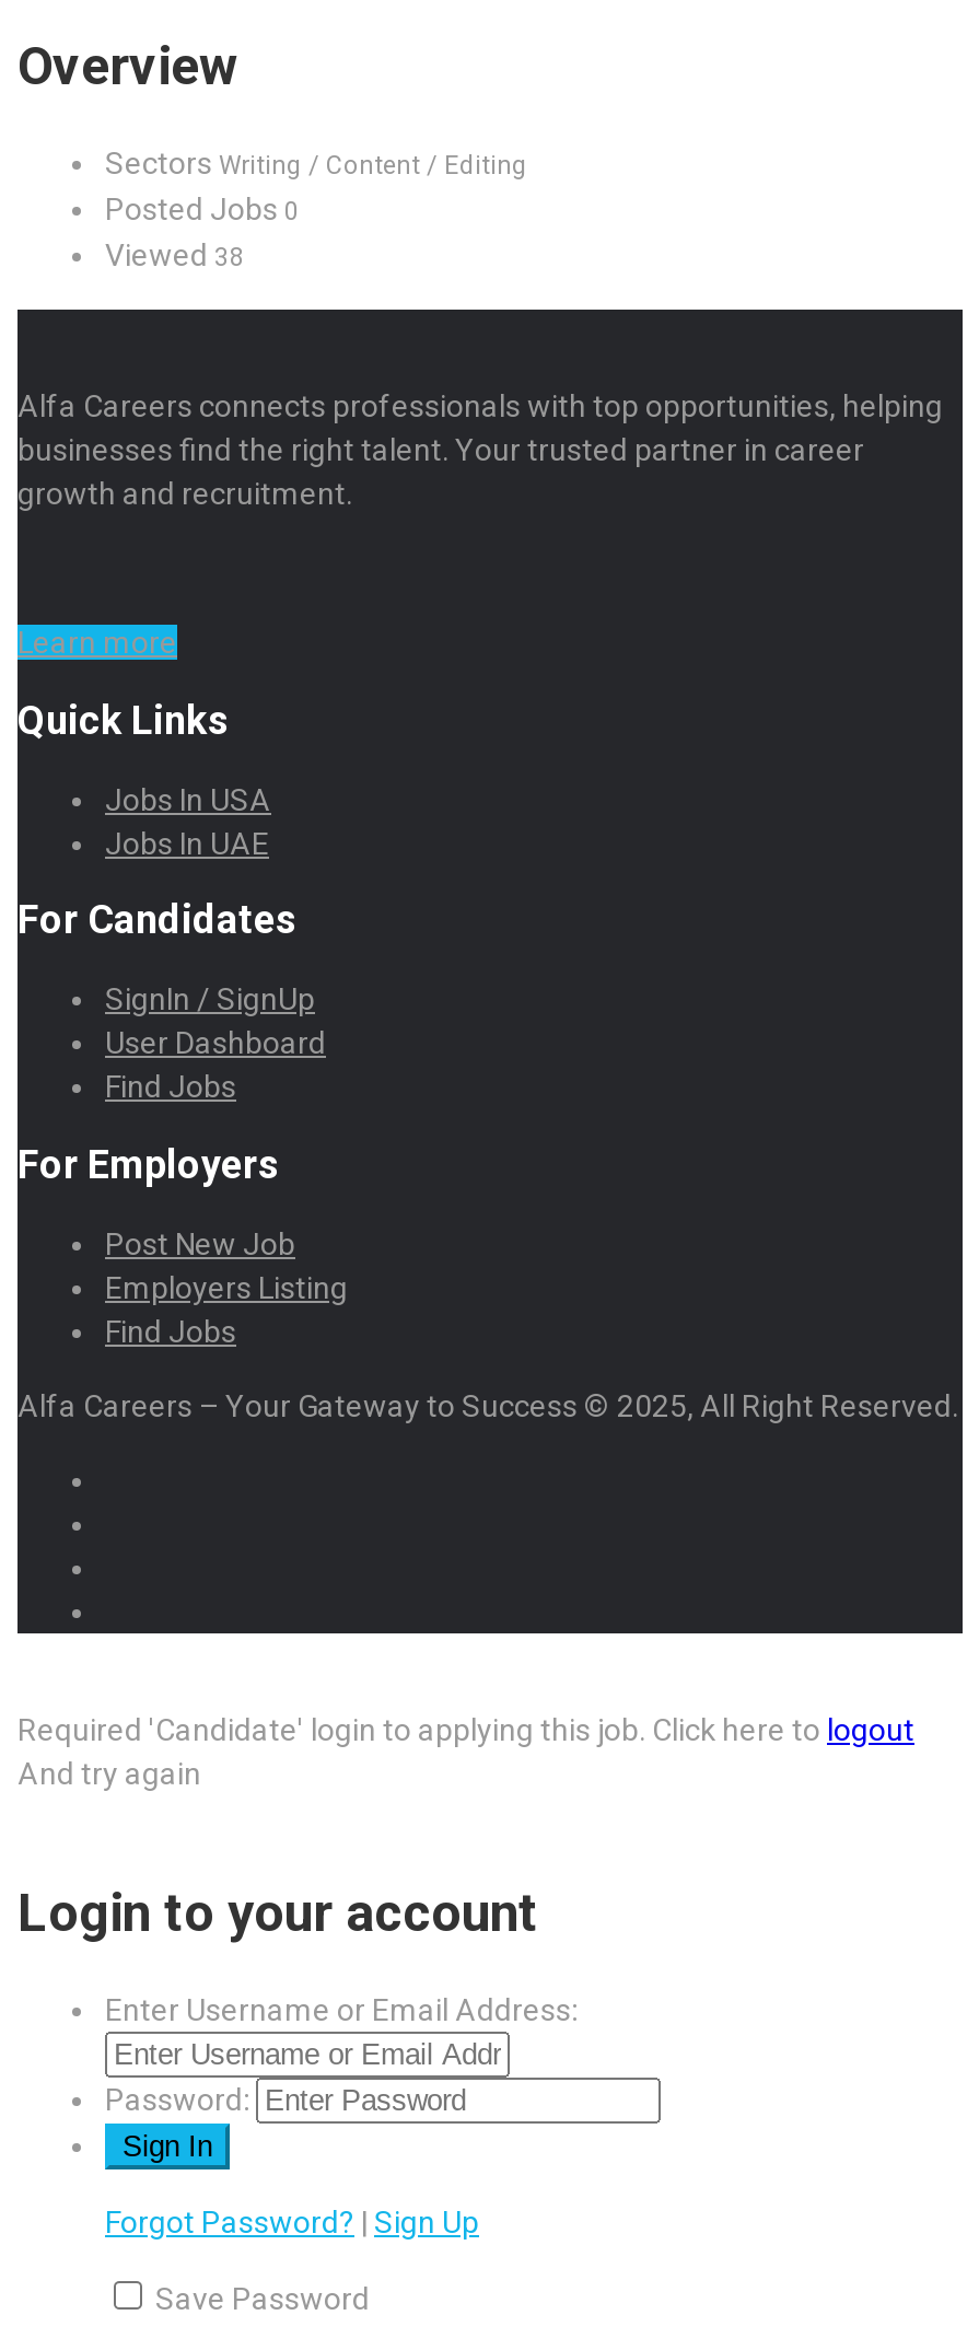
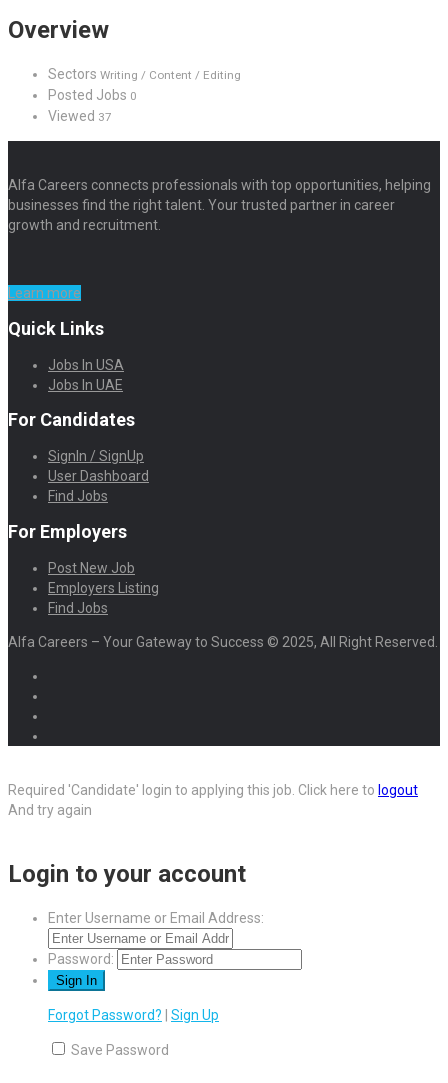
- Viewed 38
+ Viewed 37
